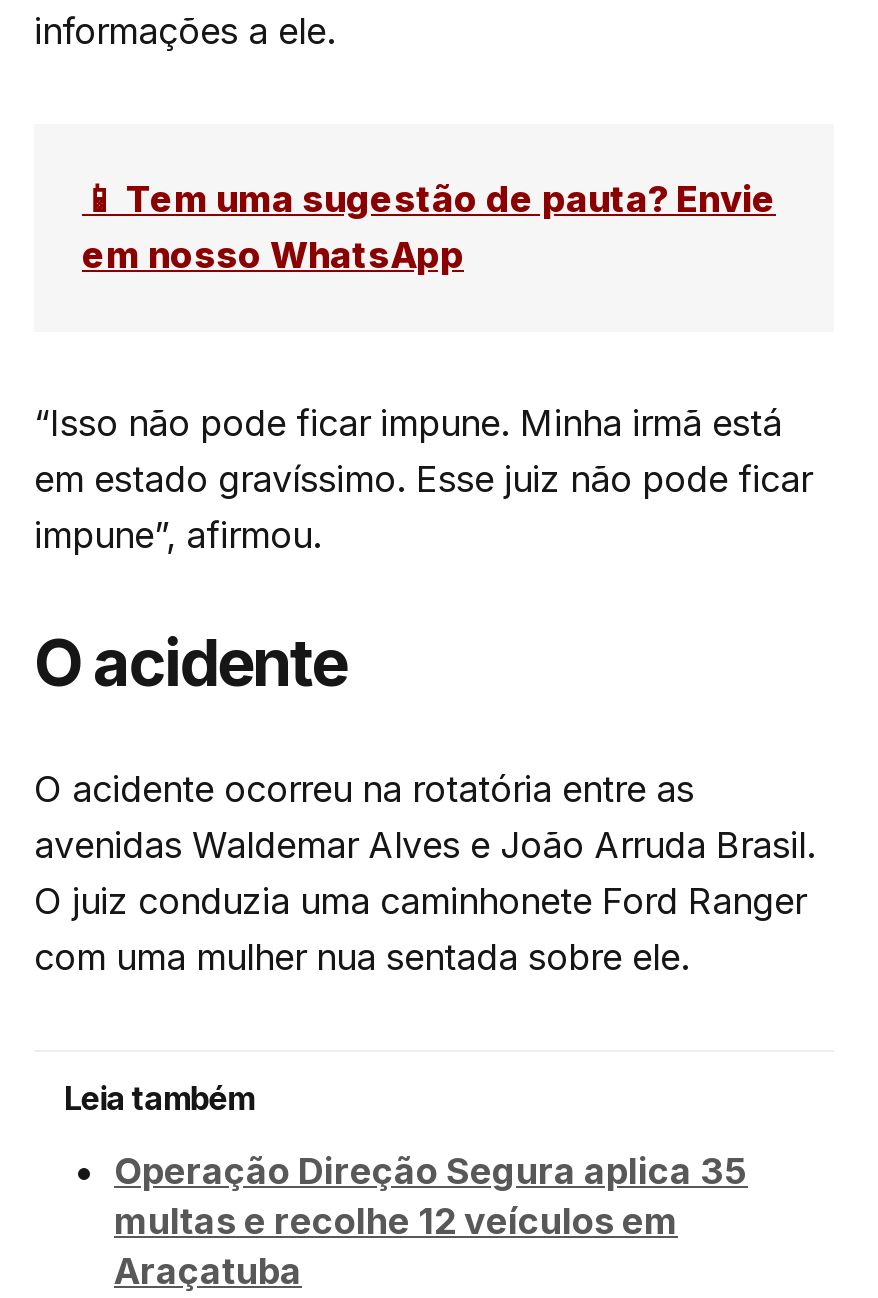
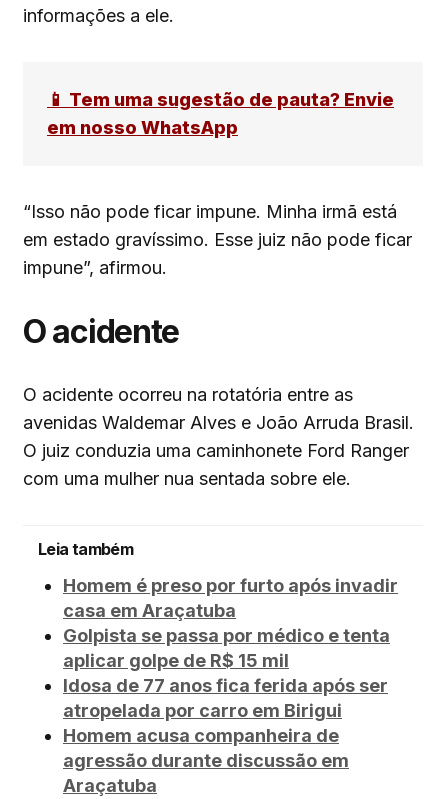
- Operação Direção Segura aplica 35
- multas e recolhe 12 veículos em
+ Homem é preso por furto após invadir
+ casa em Araçatuba
+ Golpista se passa por médico e tenta
+ aplicar golpe de R$ 15 mil
+ Idosa de 77 anos fica ferida após ser
+ atropelada por carro em Birigui
+ Homem acusa companheira de
+ agressão durante discussão em
